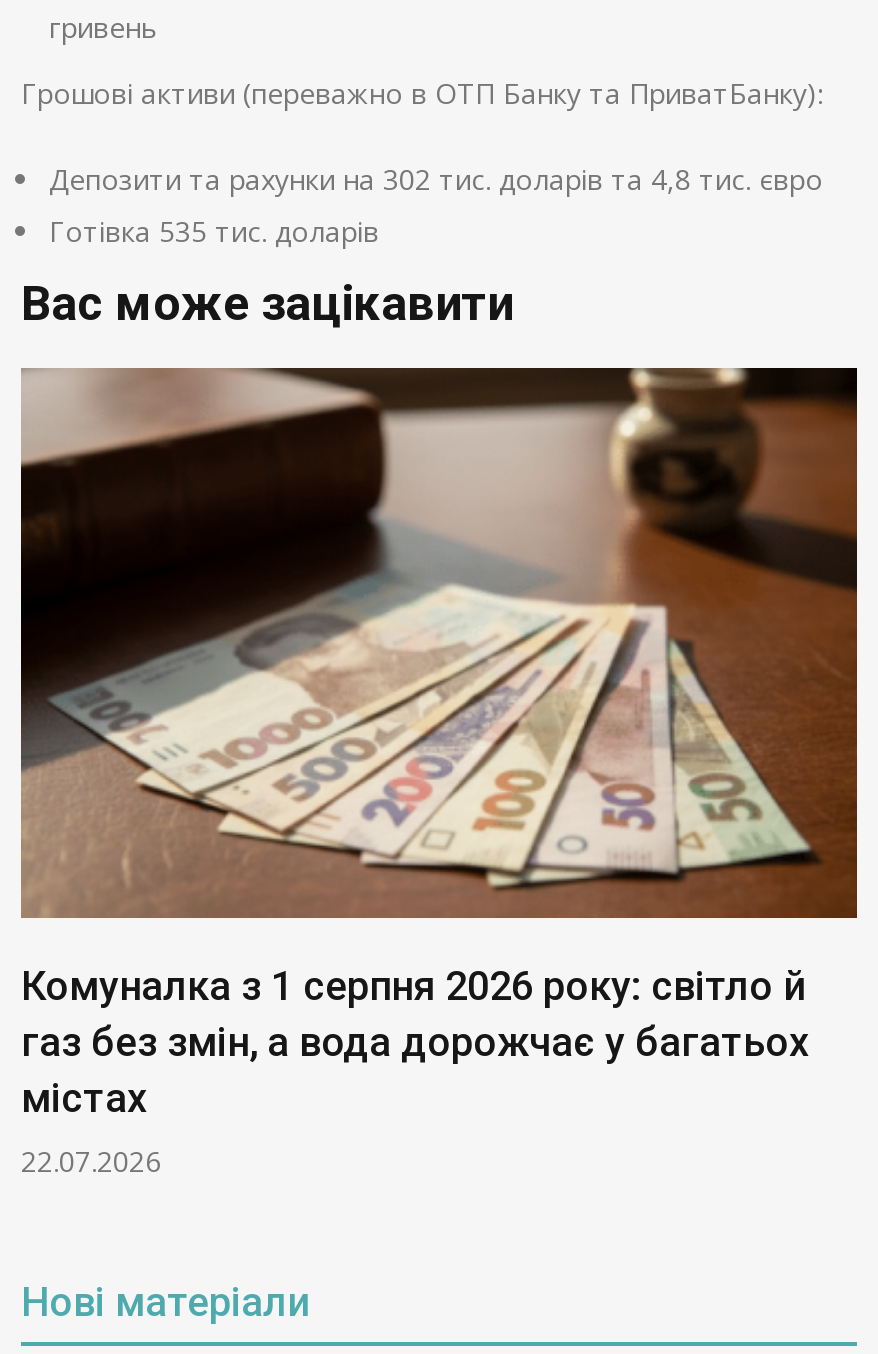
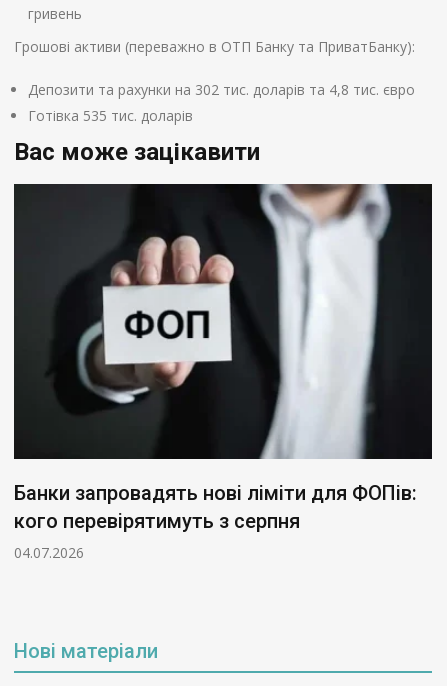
- [image]
- Комуналка з 1 серпня 2026 року: світло й
- газ без змін, а вода дорожчає у багатьох
- містах
- 22.07.2026
+ [image]
+ Банки запровадять нові ліміти для ФОПів:
+ кого перевірятимуть з серпня
+ 04.07.2026
